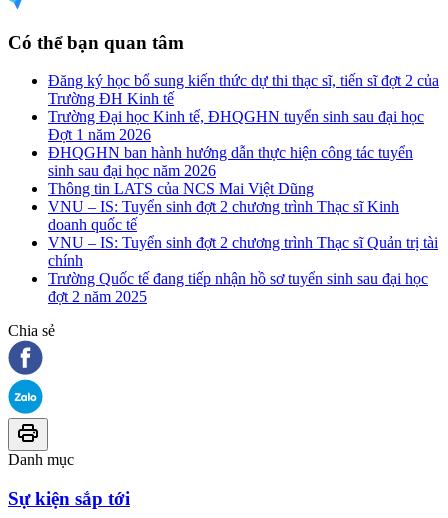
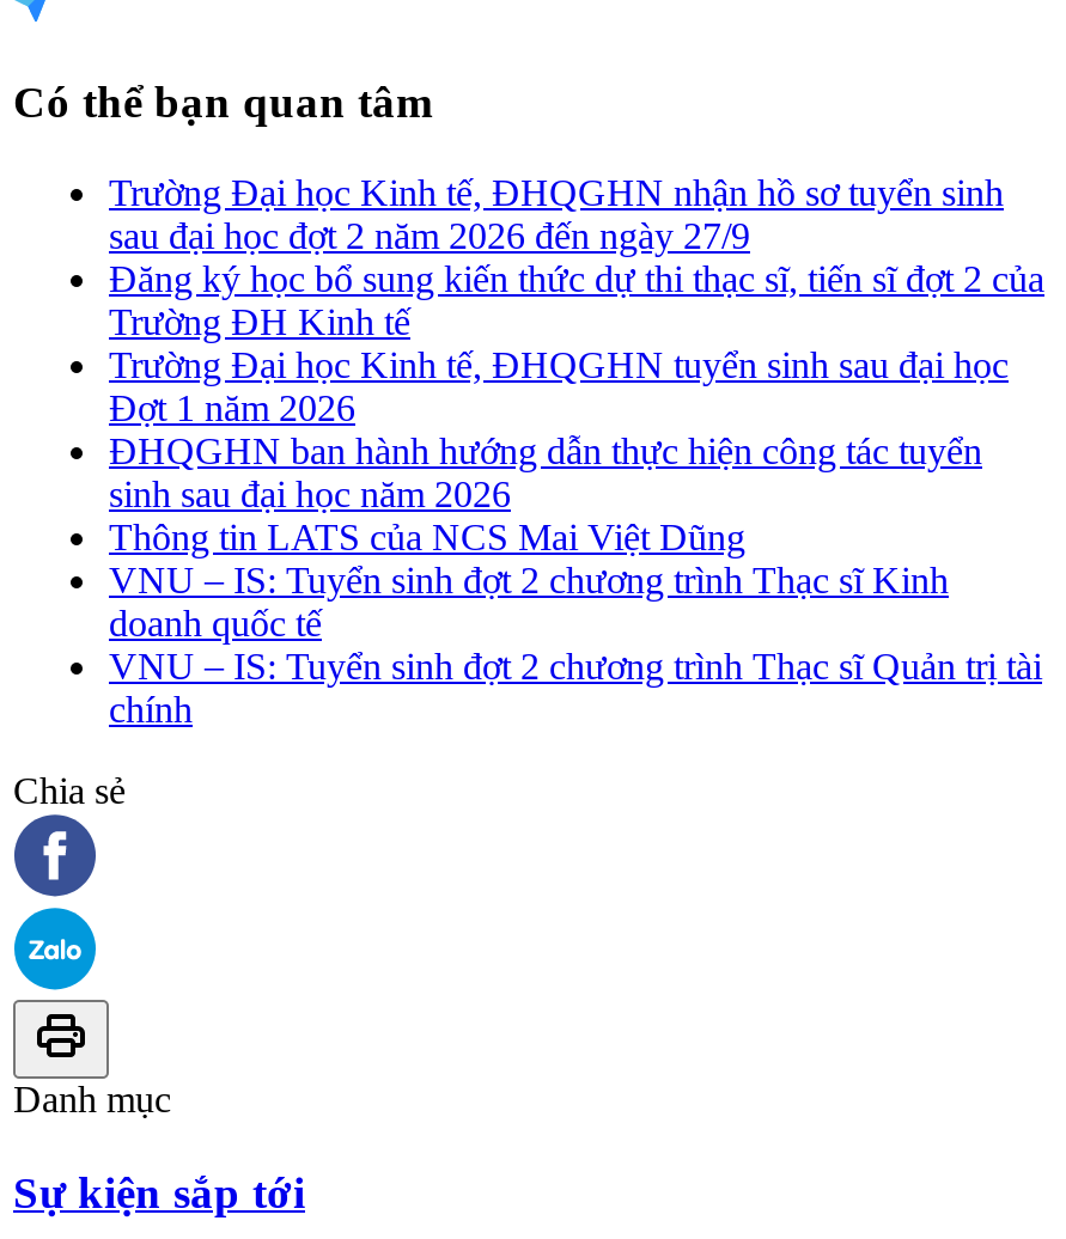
+ Trường Đại học Kinh tế, ĐHQGHN nhận hồ sơ tuyển sinh
+ sau đại học đợt 2 năm 2026 đến ngày 27/9

moved down: Đăng ký học bổ sung kiến thức dự thi thạc sĩ, tiến sĩ đợt 2 của | Trường ĐH Kinh tế | Trường Đại học Kinh tế, ĐHQGHN tuyển sinh sau đại học | ... | VNU – IS: Tuyển sinh đợt 2 chương trình Thạc sĩ Quản trị tài | chính

- Trường Quốc tế đang tiếp nhận hồ sơ tuyển sinh sau đại học
- đợt 2 năm 2025
